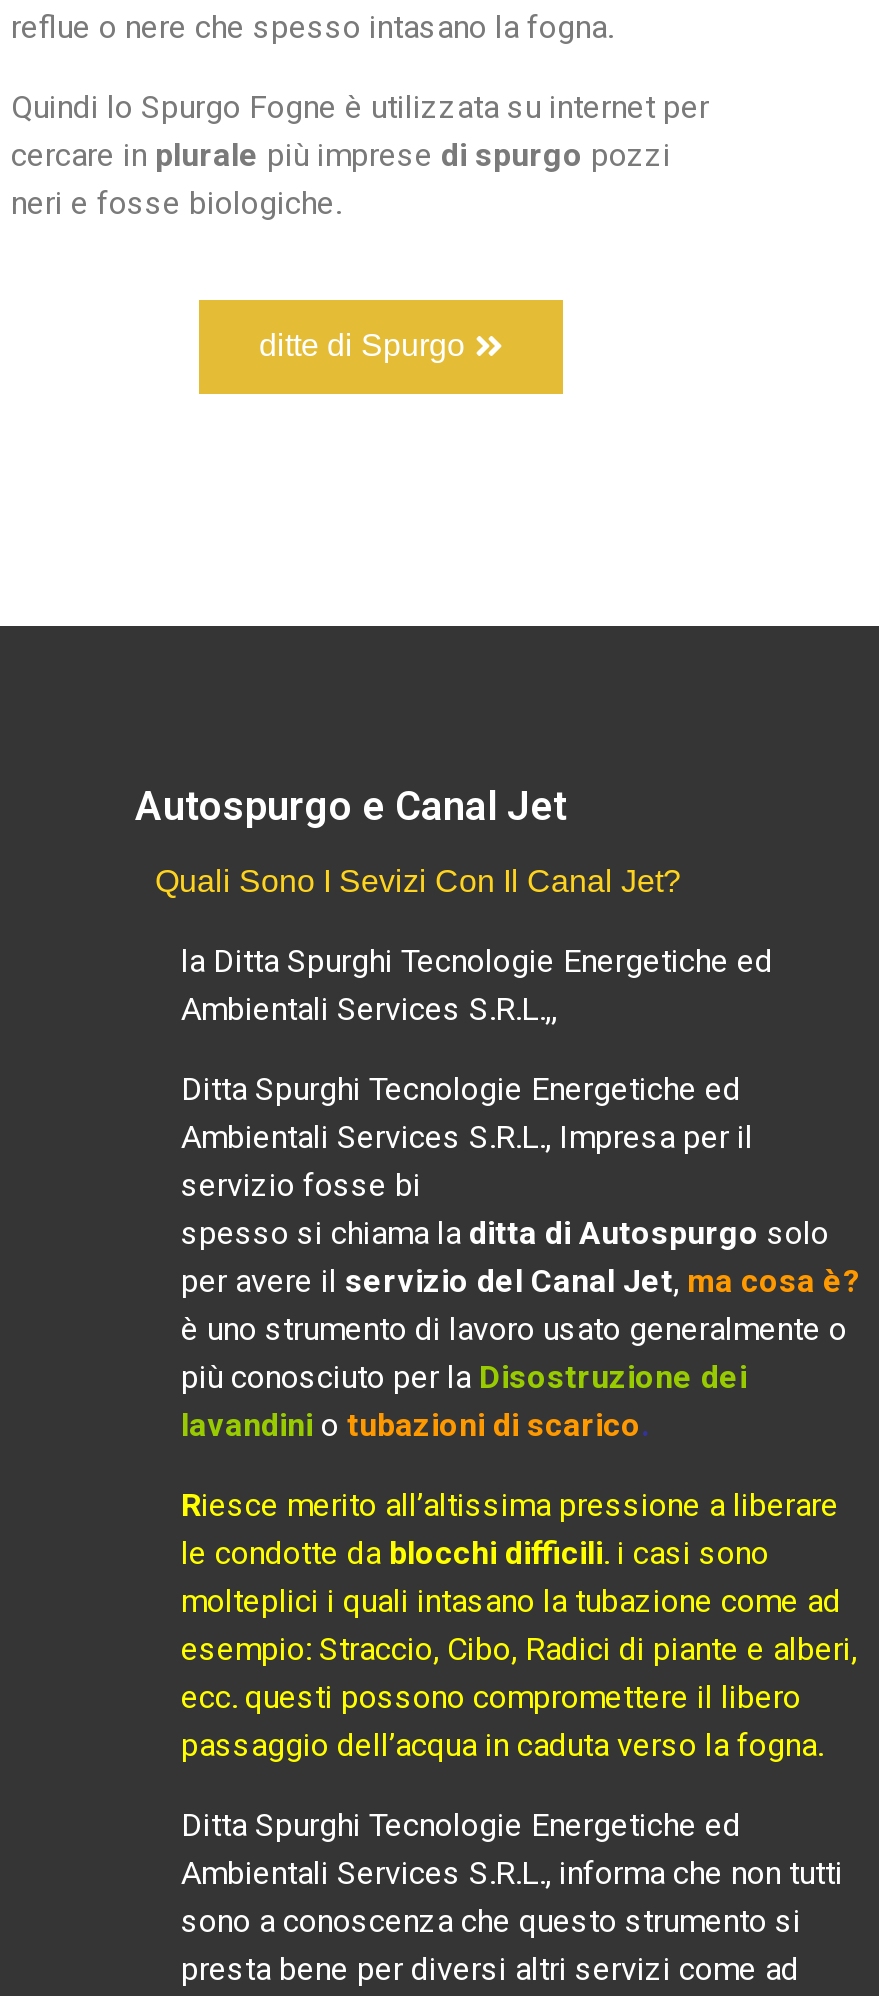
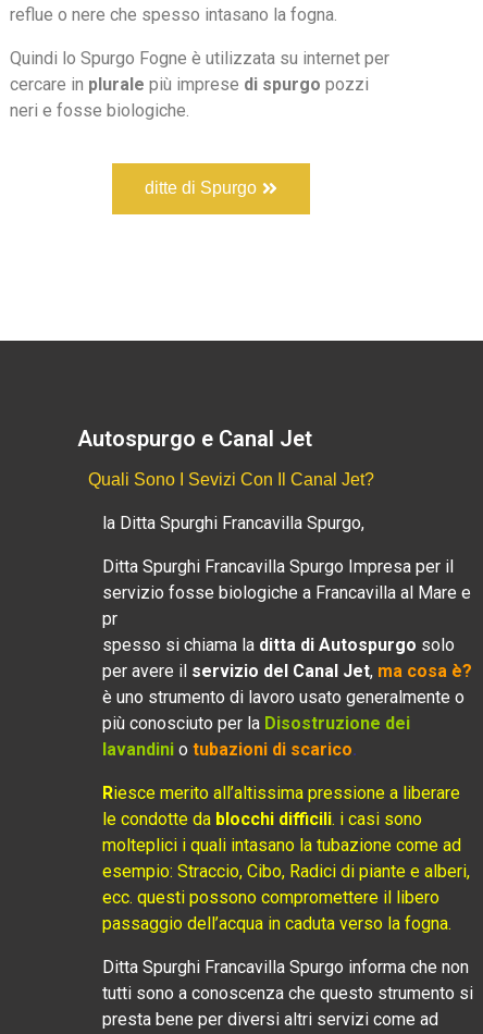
- la Ditta Spurghi Tecnologie Energetiche ed
- Ambientali Services S.R.L.,,
+ la Ditta Spurghi Francavilla Spurgo,

- Ditta Spurghi Tecnologie Energetiche ed
- Ambientali Services S.R.L., Impresa per il
- servizio fosse bi
+ Ditta Spurghi Francavilla Spurgo Impresa per il
+ servizio fosse biologiche a Francavilla al Mare e
+ pr

- Ditta Spurghi Tecnologie Energetiche ed
- Ambientali Services S.R.L., informa che non tutti
- sono a conoscenza che questo strumento si
+ Ditta Spurghi Francavilla Spurgo informa che non
+ tutti sono a conoscenza che questo strumento si
